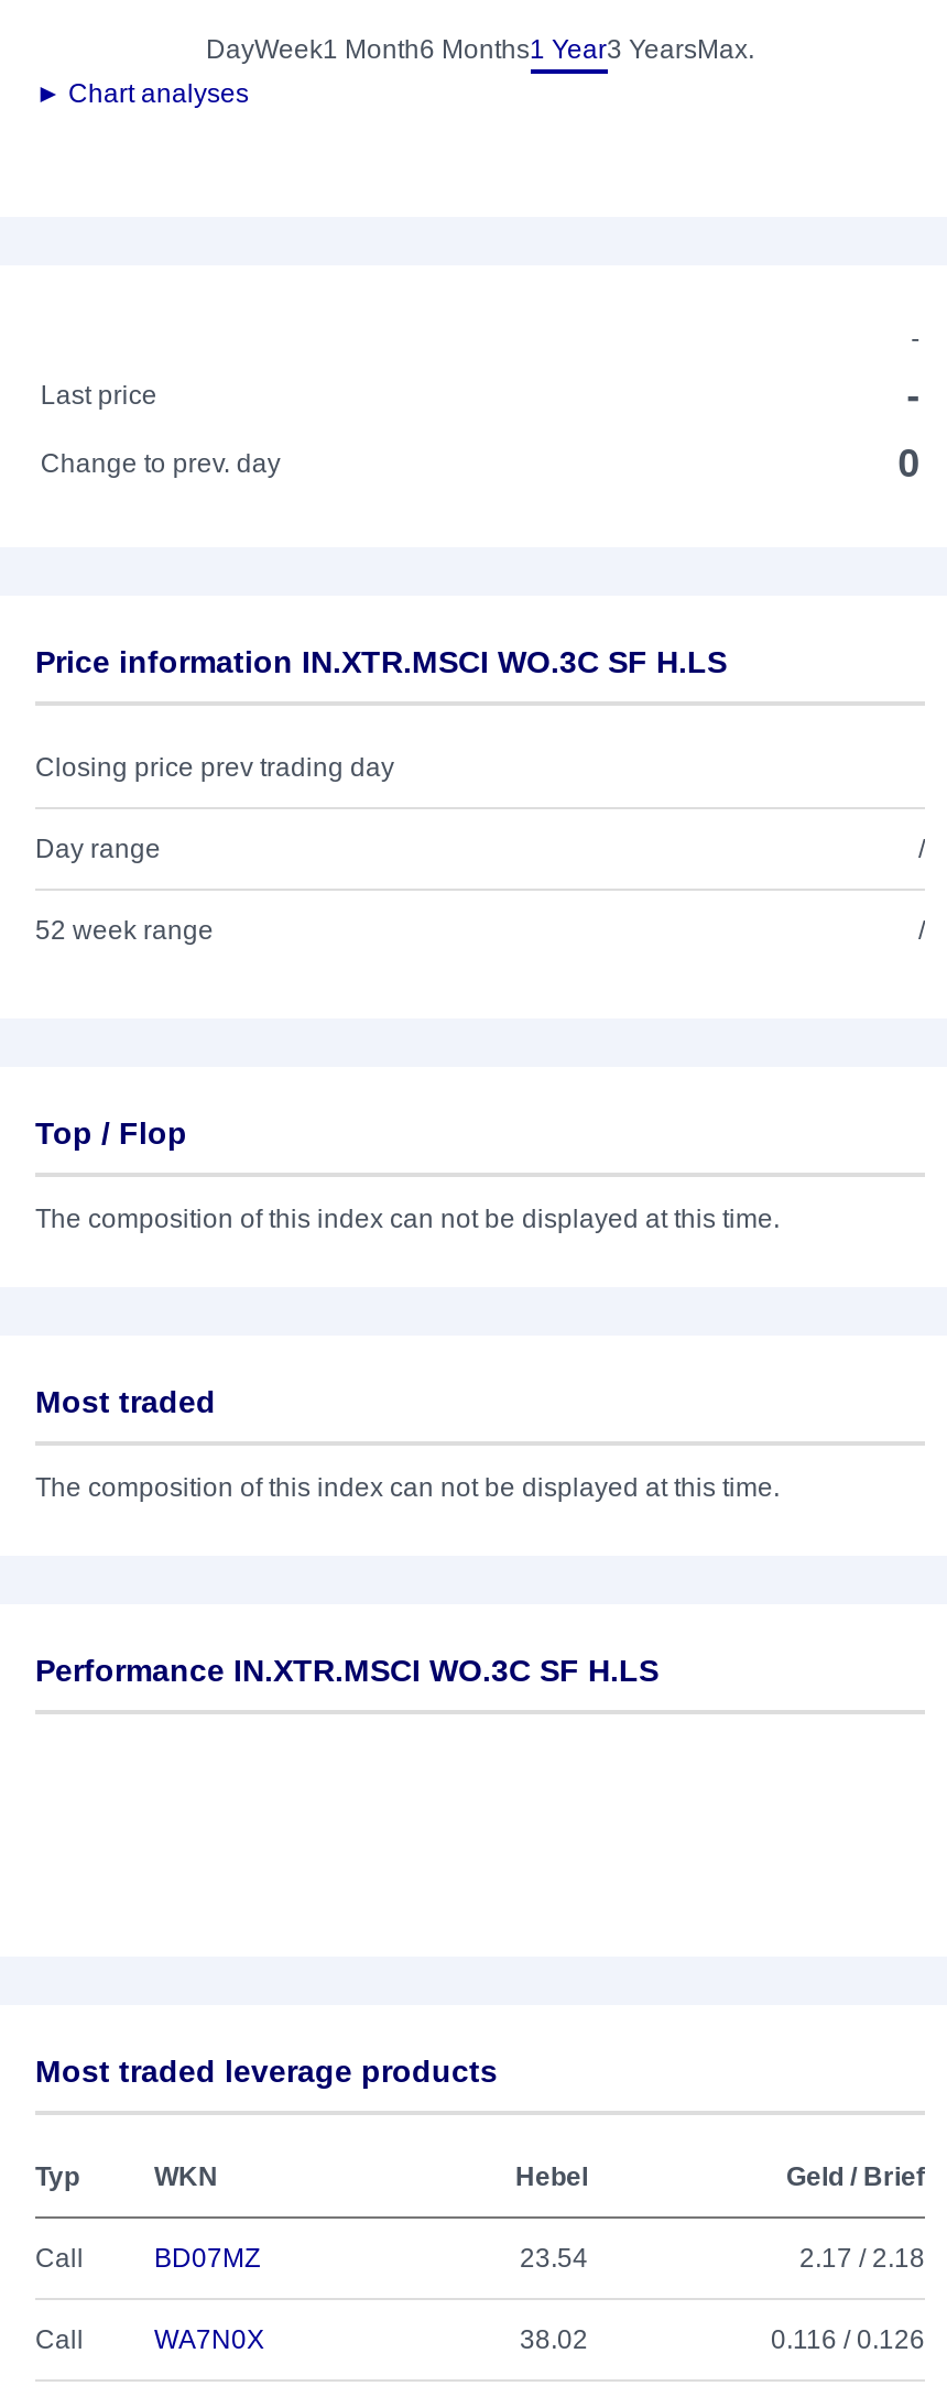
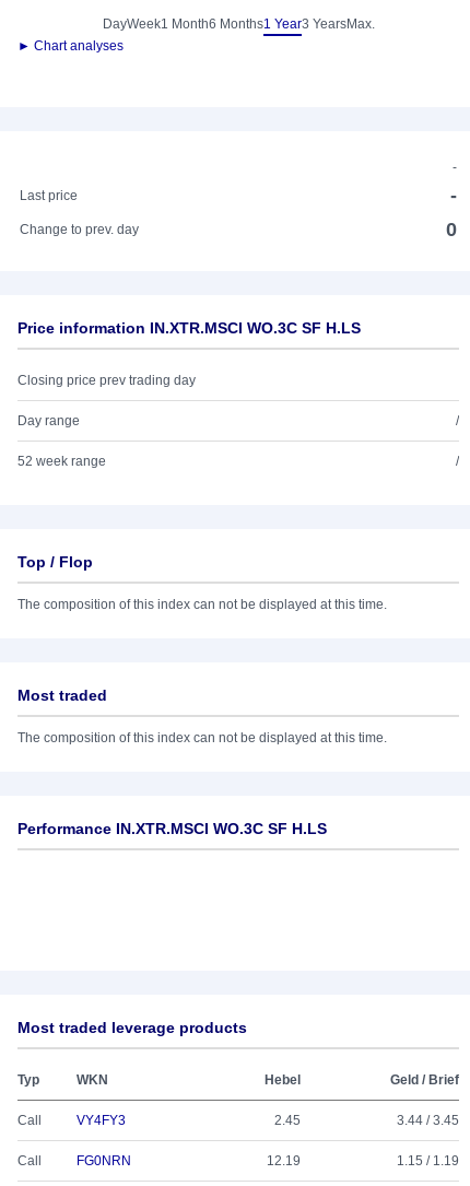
- BD07MZ
- 23.54
- 2.17 / 2.18
+ VY4FY3
+ 2.45
+ 3.44 / 3.45

- WA7N0X
- 38.02
- 0.116 / 0.126
+ FG0NRN
+ 12.19
+ 1.15 / 1.19
